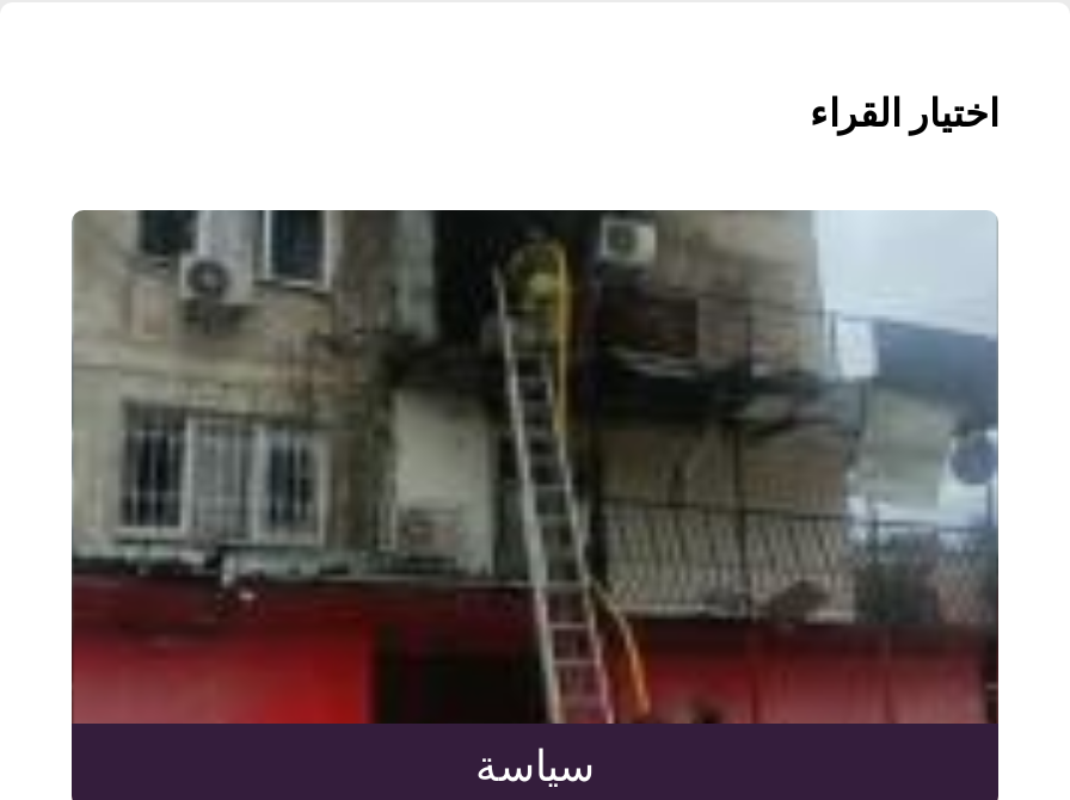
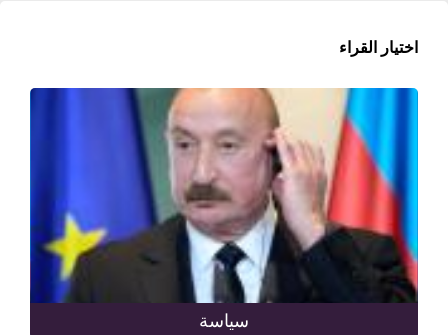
- [image]
+ [image]
